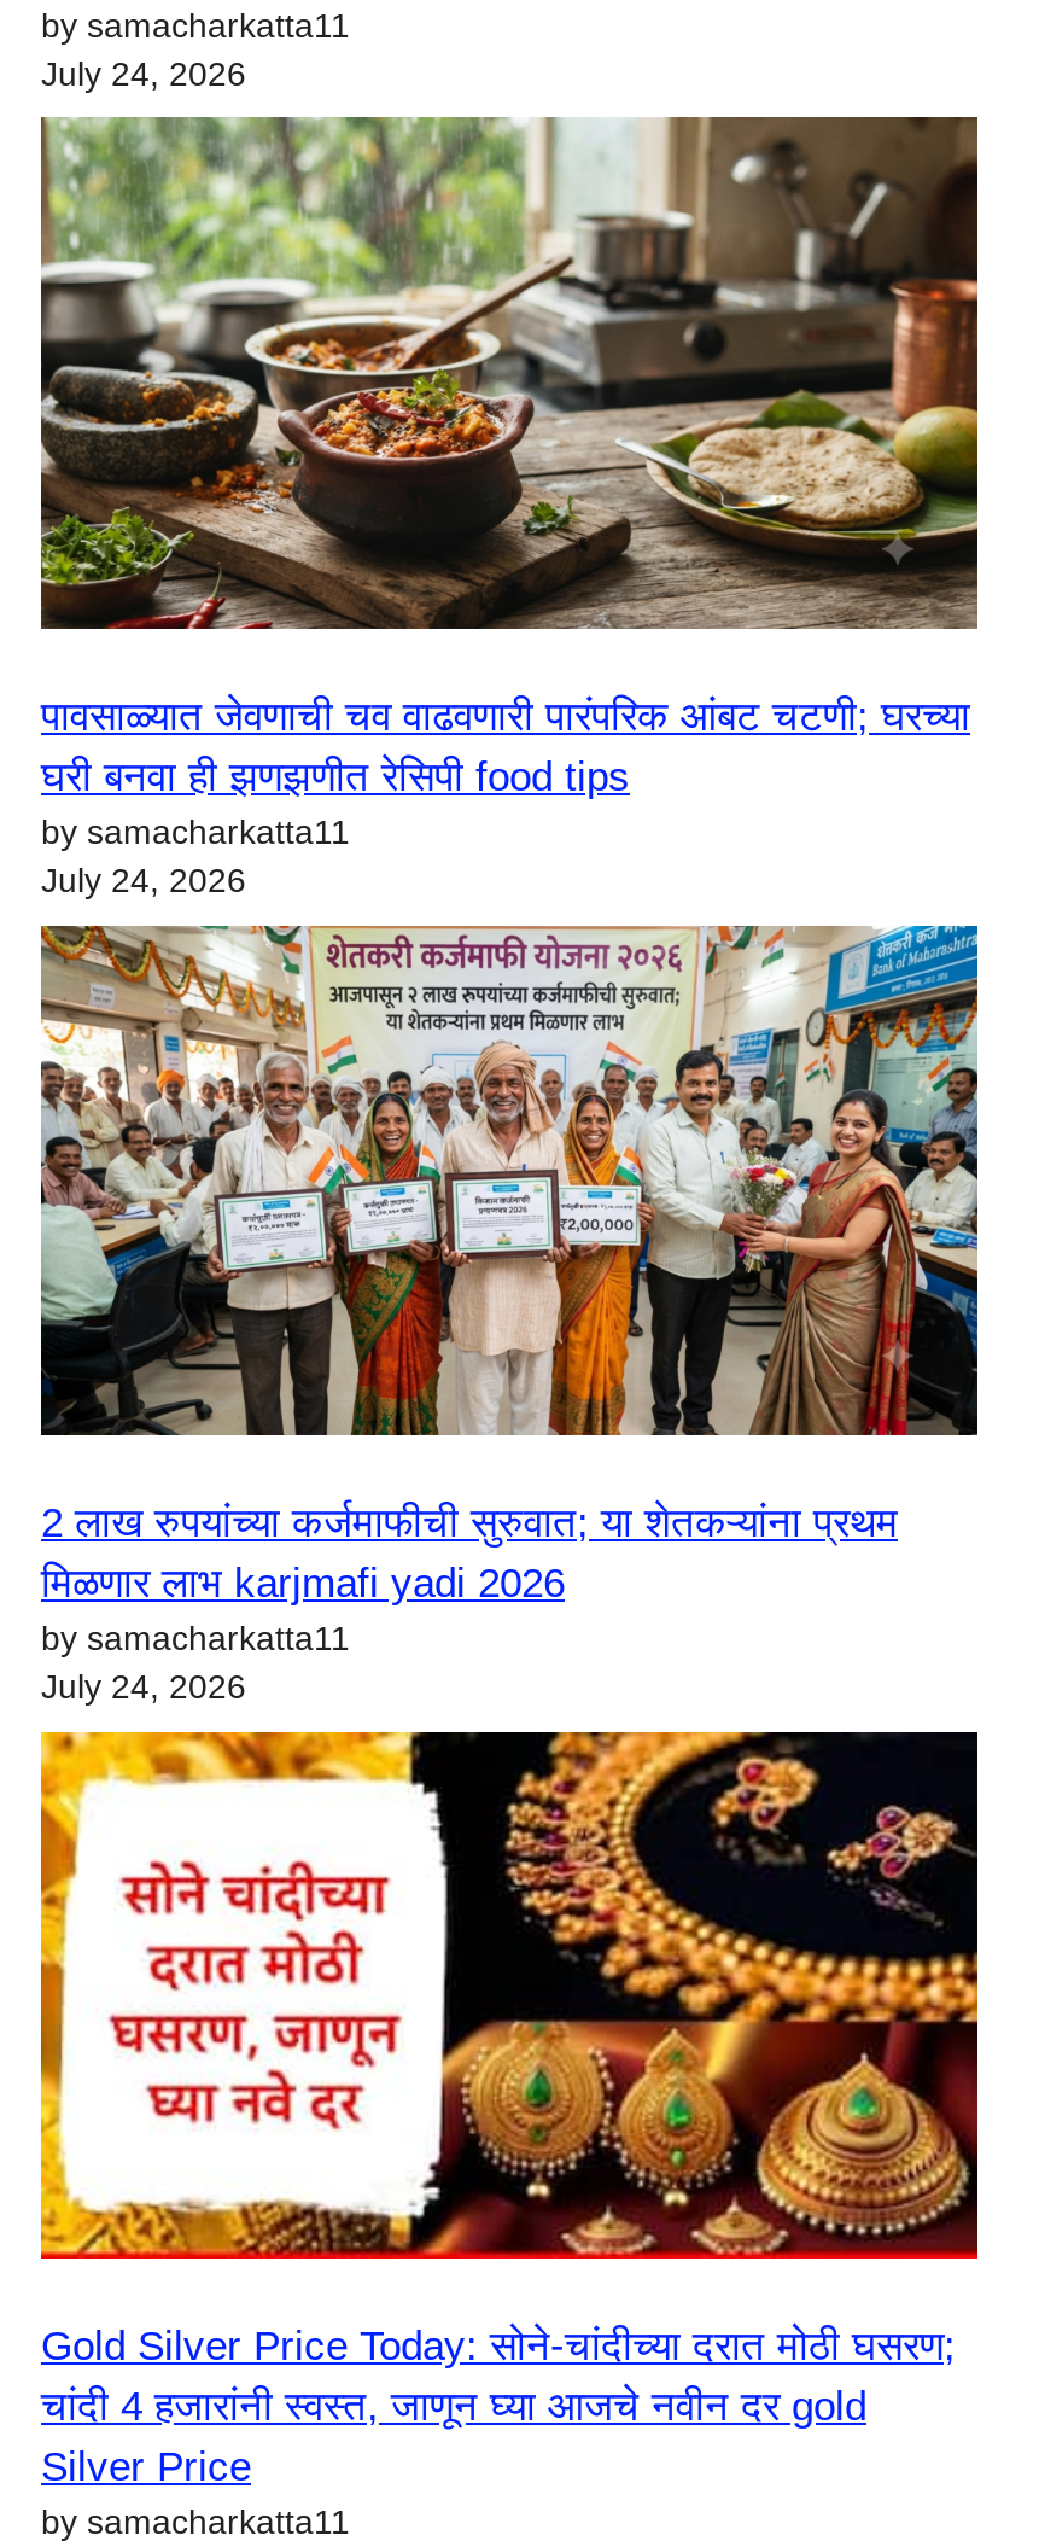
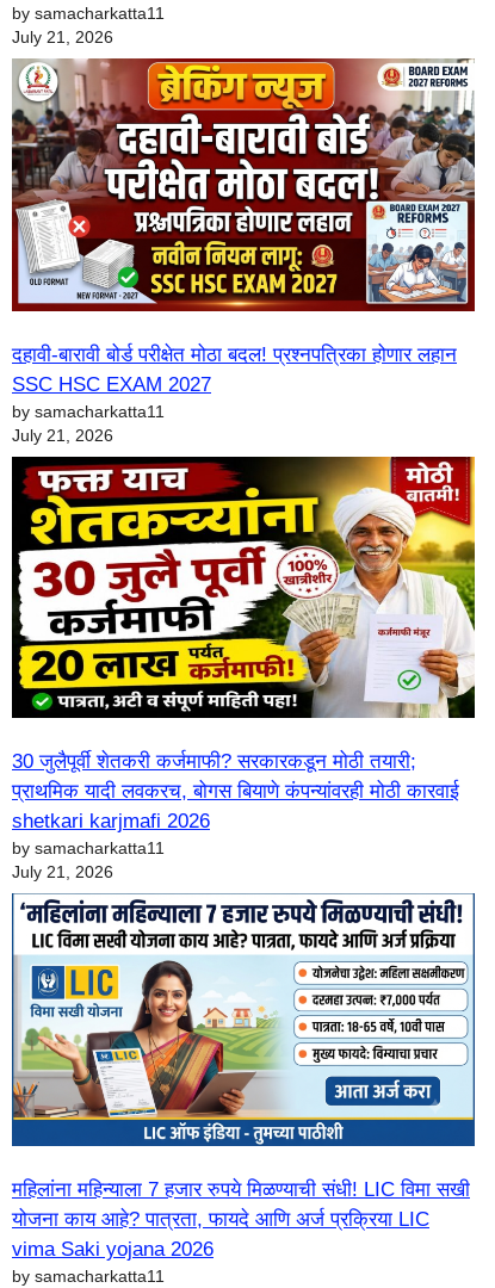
- July 24, 2026
+ July 21, 2026

- [image]
- पावसाळ्यात जेवणाची चव वाढवणारी पारंपरिक आंबट चटणी; घरच्या
- घरी बनवा ही झणझणीत रेसिपी food tips
+ [image]
+ दहावी-बारावी बोर्ड परीक्षेत मोठा बदल! प्रश्नपत्रिका होणार लहान
+ SSC HSC EXAM 2027

- July 24, 2026
+ July 21, 2026

- [image]
- 2 लाख रुपयांच्या कर्जमाफीची सुरुवात; या शेतकऱ्यांना प्रथम
- मिळणार लाभ karjmafi yadi 2026
+ [image]
+ 30 जुलैपूर्वी शेतकरी कर्जमाफी? सरकारकडून मोठी तयारी;
+ प्राथमिक यादी लवकरच, बोगस बियाणे कंपन्यांवरही मोठी कारवाई
+ shetkari karjmafi 2026

- July 24, 2026
+ July 21, 2026

- [image]
- Gold Silver Price Today: सोने-चांदीच्या दरात मोठी घसरण;
- चांदी 4 हजारांनी स्वस्त, जाणून घ्या आजचे नवीन दर gold
- Silver Price
+ [image]
+ महिलांना महिन्याला 7 हजार रुपये मिळण्याची संधी! LIC विमा सखी
+ योजना काय आहे? पात्रता, फायदे आणि अर्ज प्रक्रिया LIC
+ vima Saki yojana 2026
